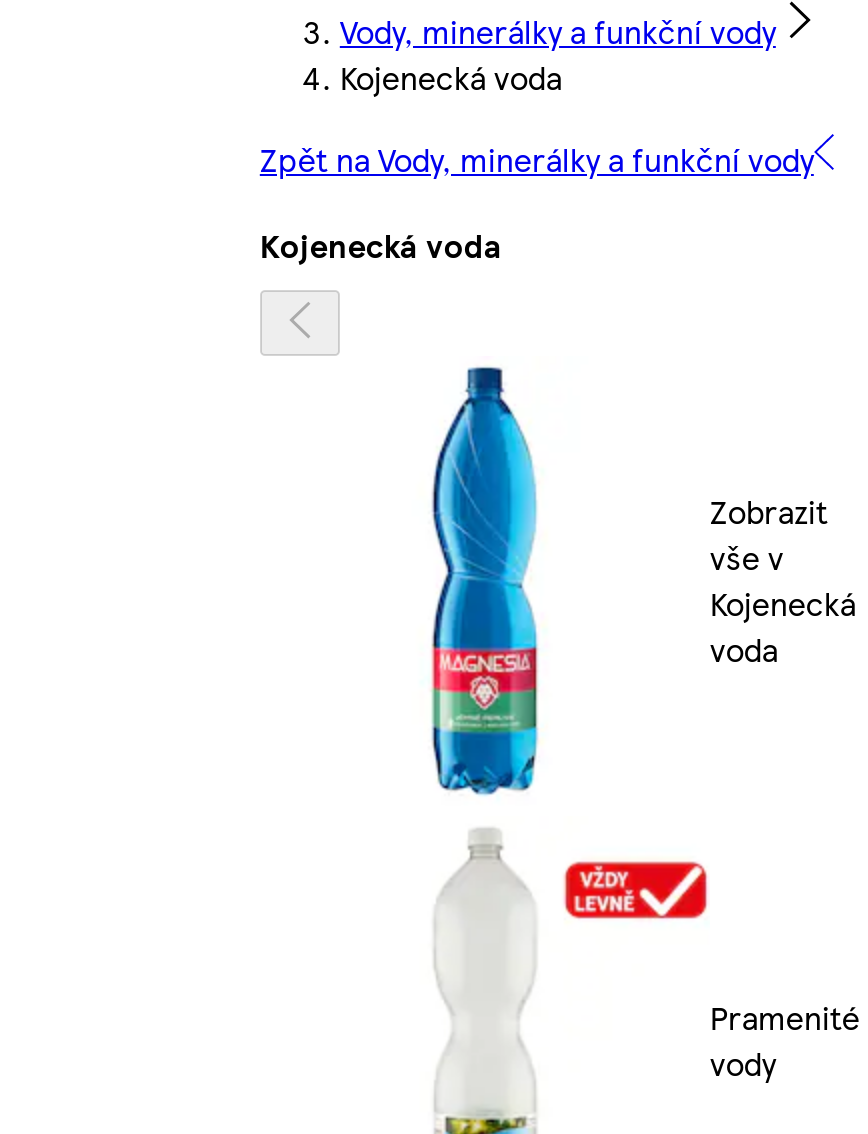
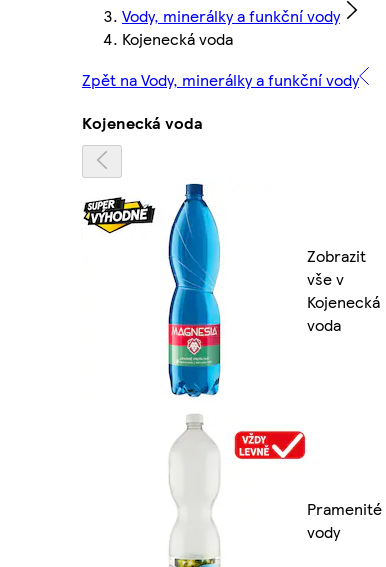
+ [image]
